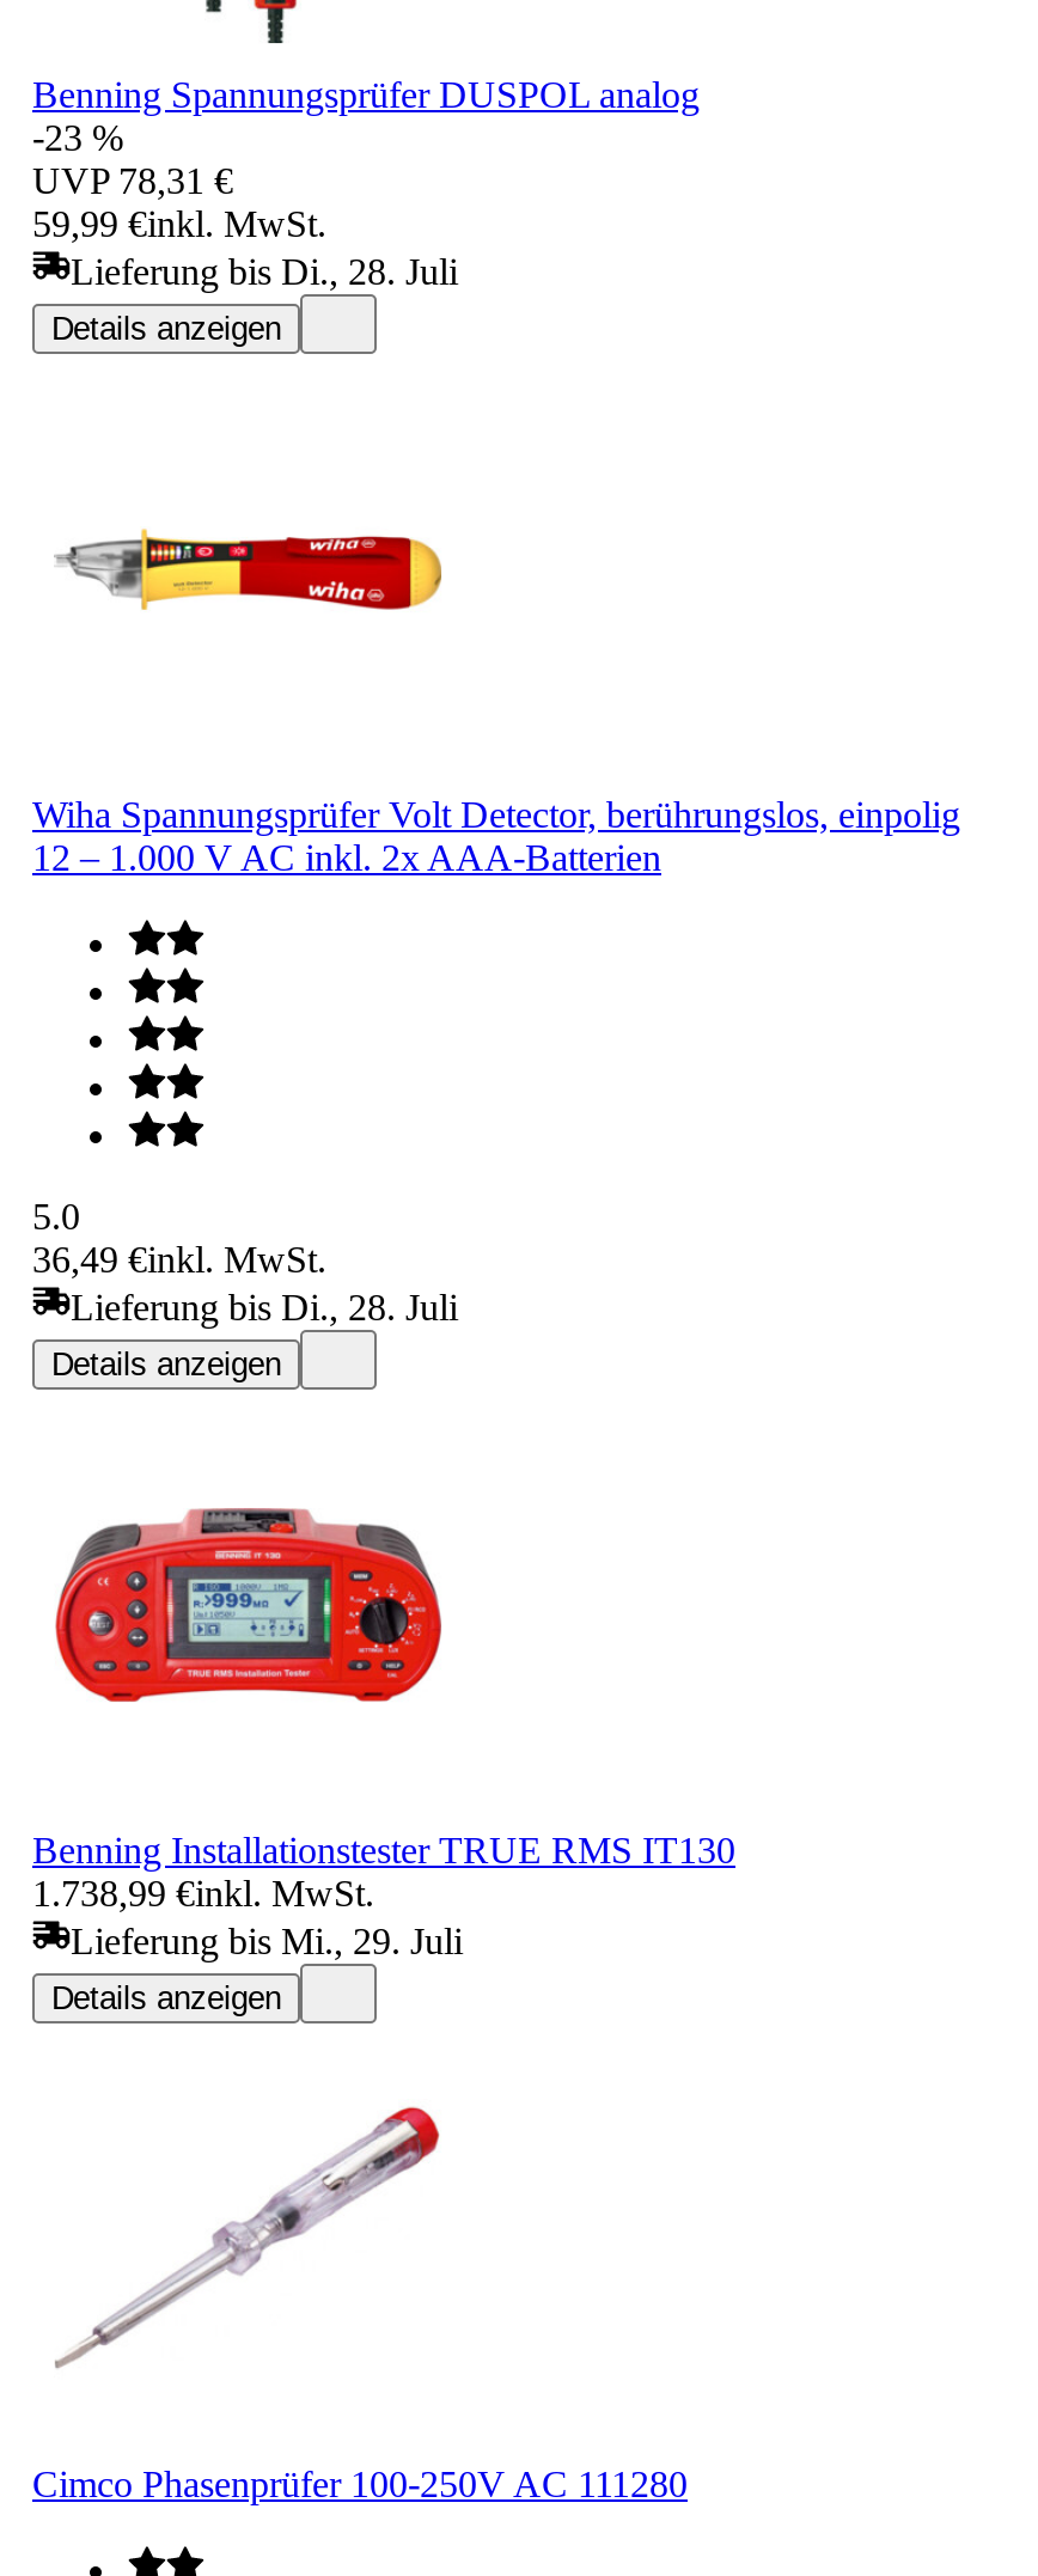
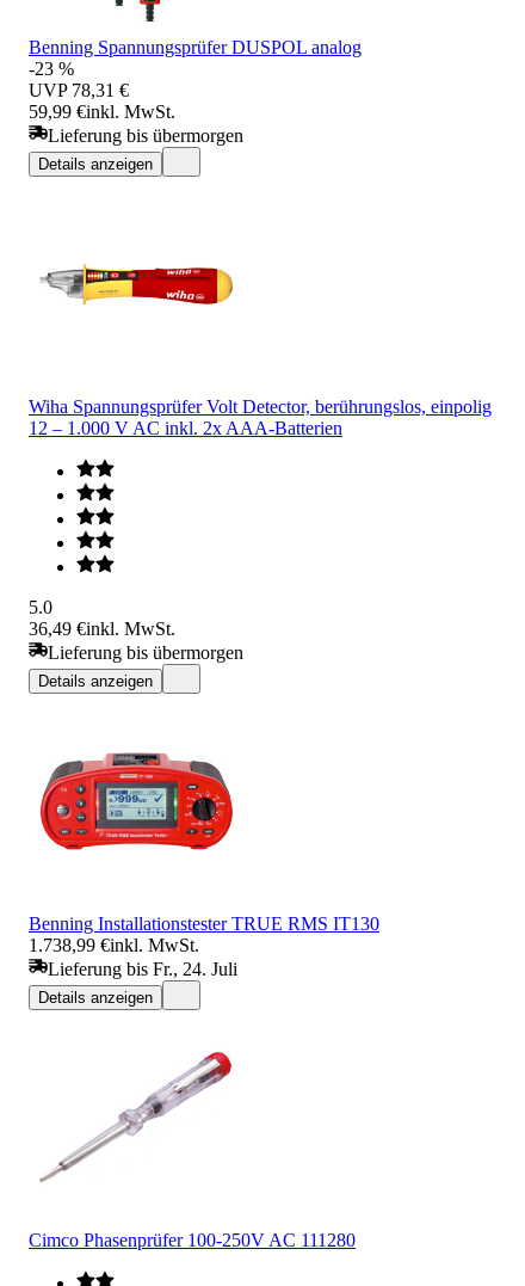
- Lieferung bis Di., 28. Juli
+ Lieferung bis übermorgen

- Lieferung bis Di., 28. Juli
+ Lieferung bis übermorgen

- Lieferung bis Mi., 29. Juli
+ Lieferung bis Fr., 24. Juli
